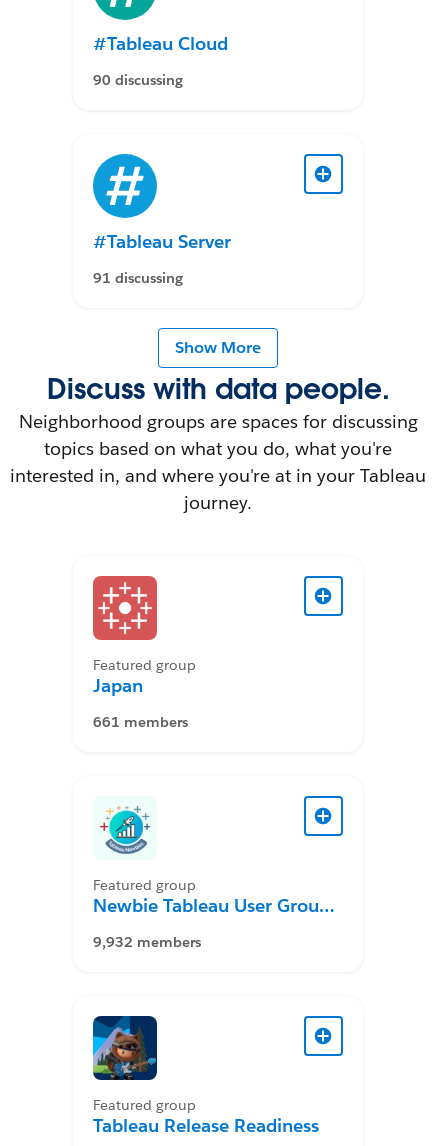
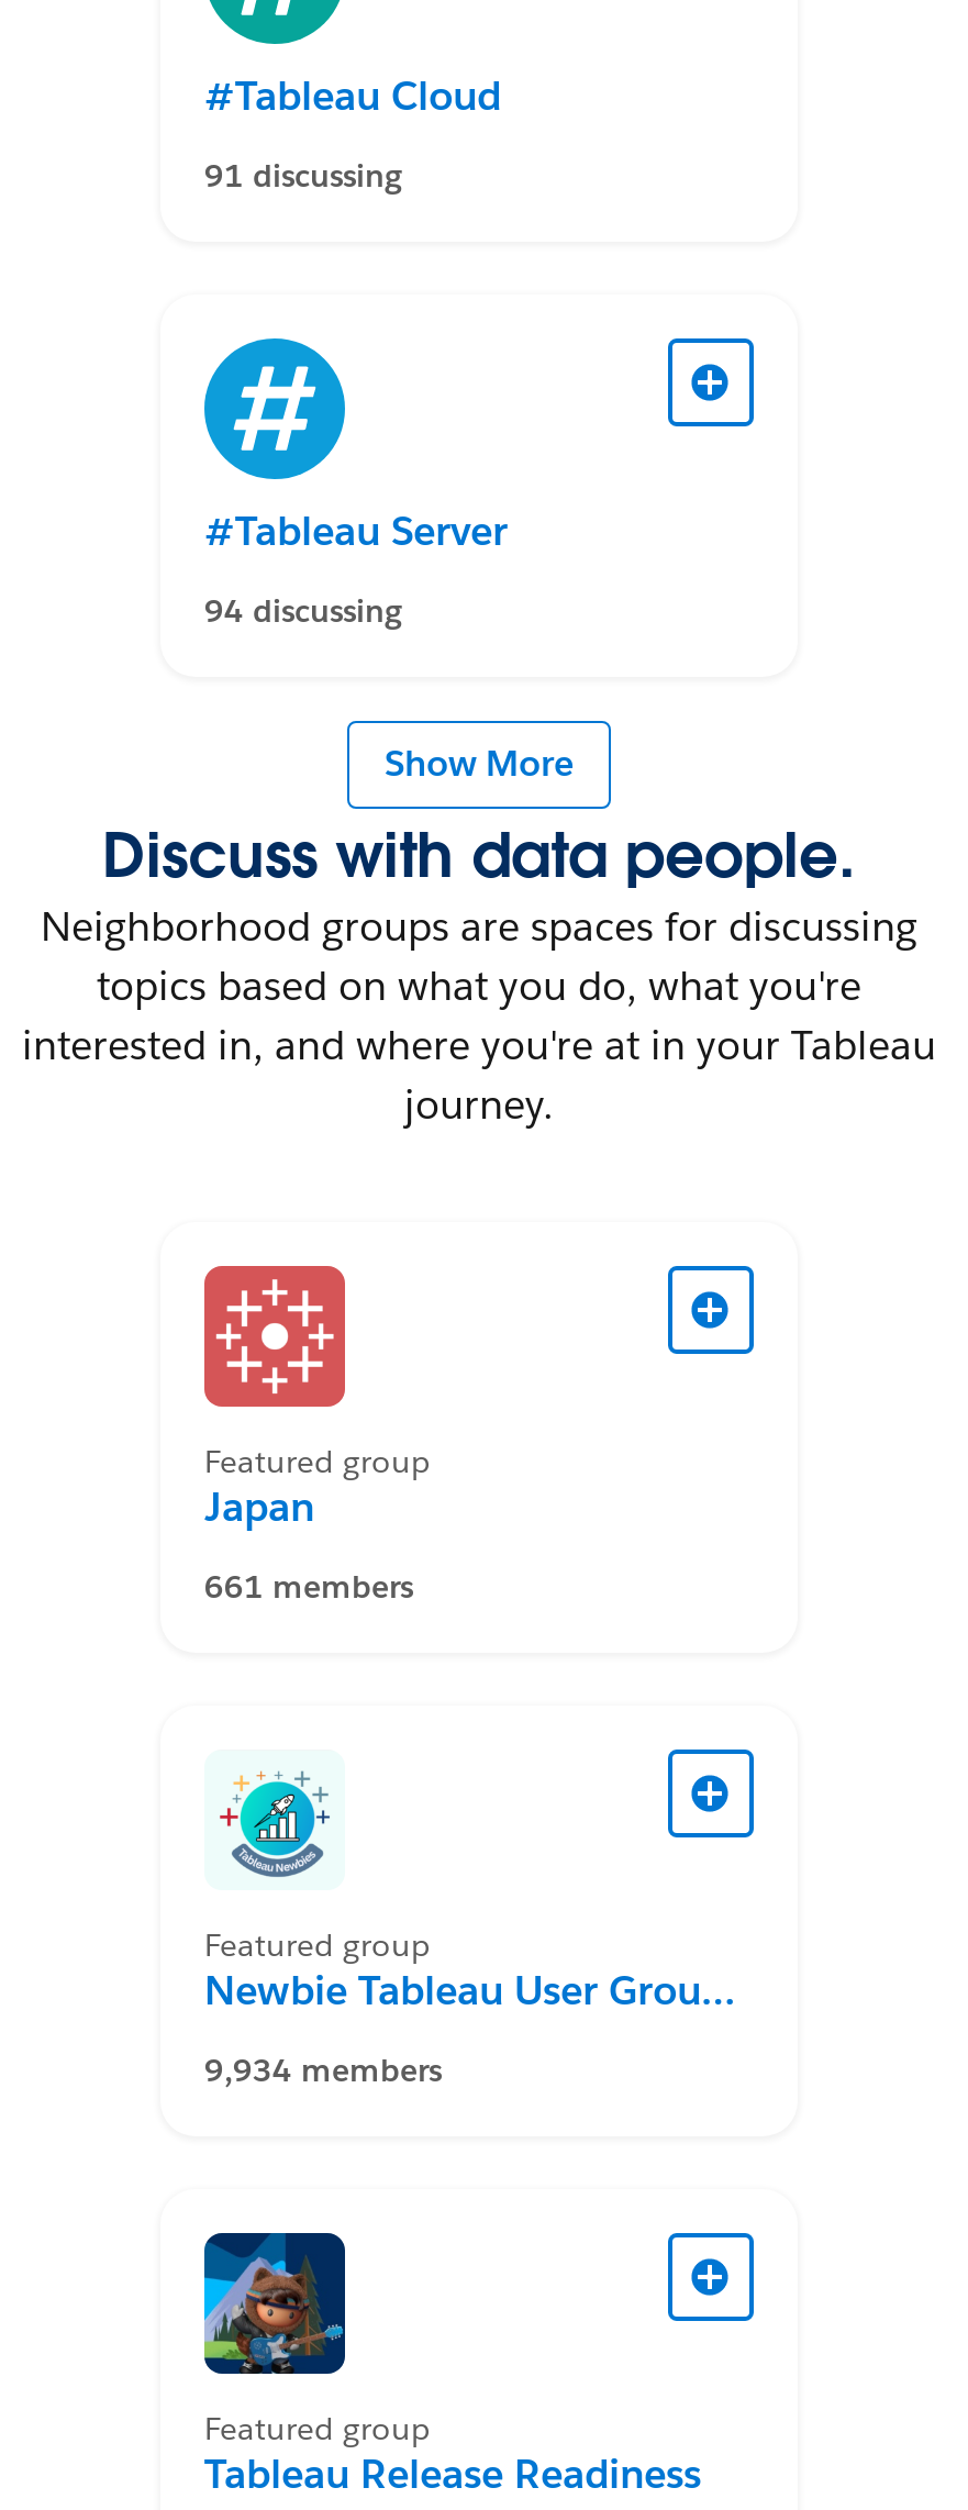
- 90 discussing
+ 91 discussing

- 91 discussing
+ 94 discussing

- 9,932 members
+ 9,934 members
